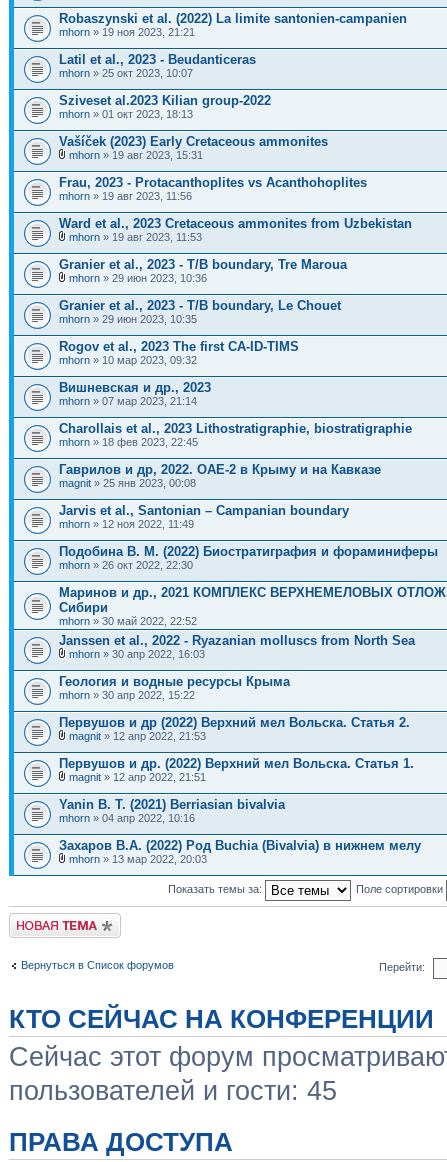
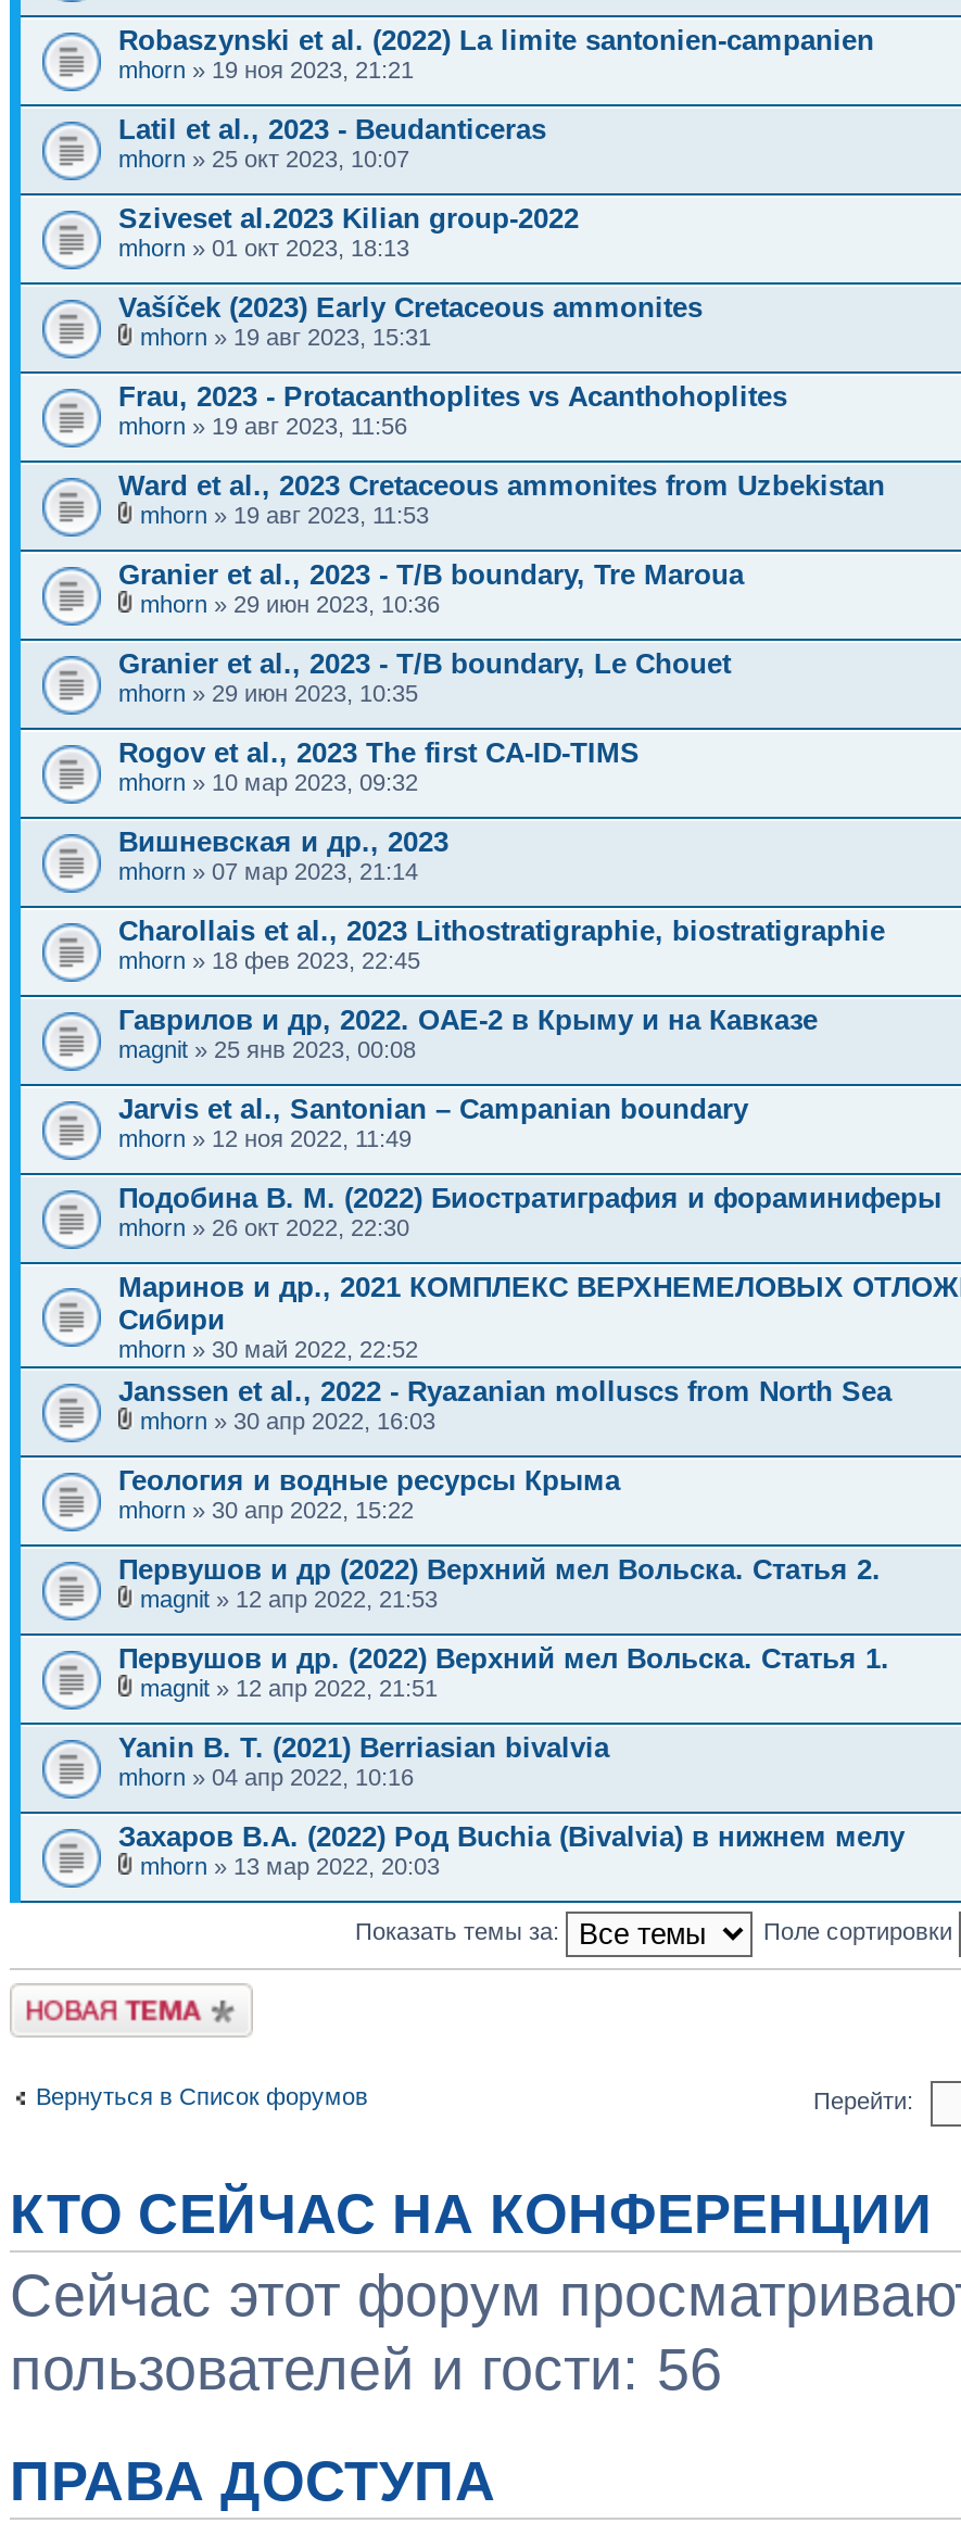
- пользователей и гости: 45
+ пользователей и гости: 56
